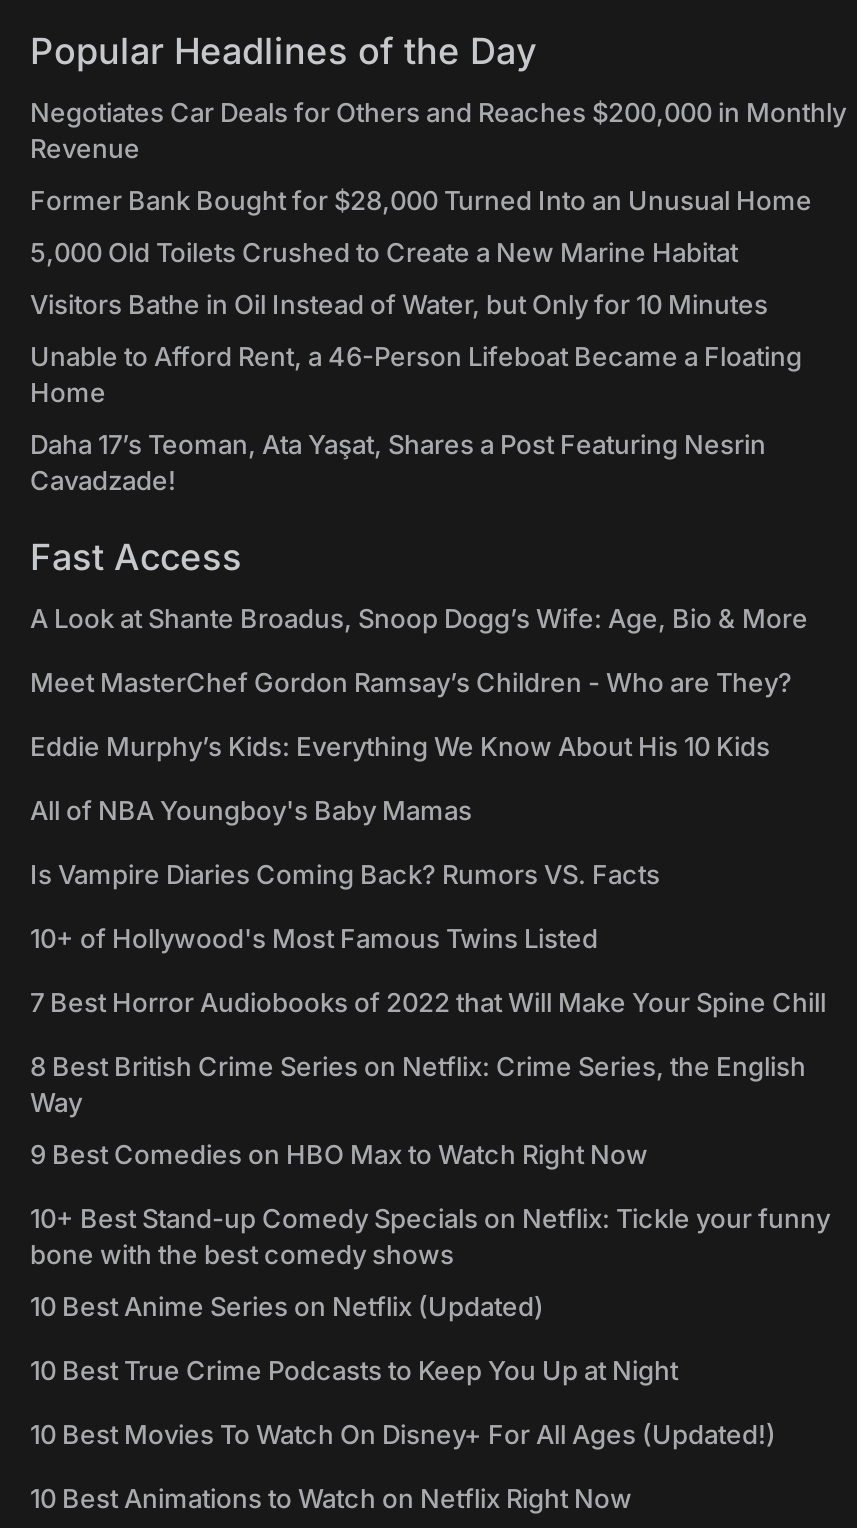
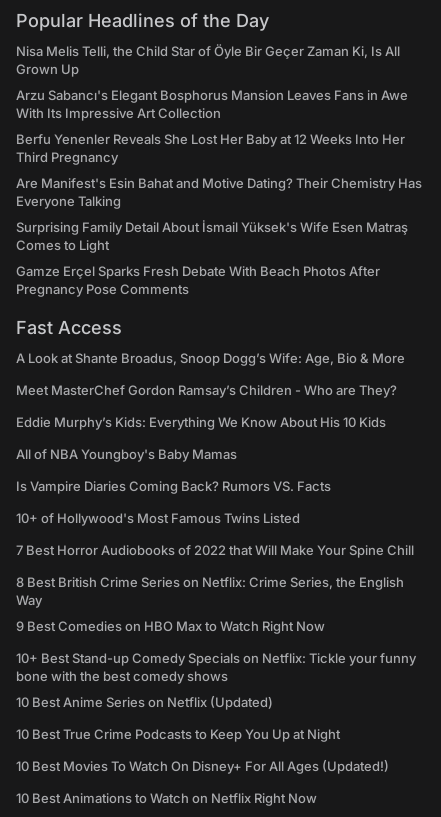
- Negotiates Car Deals for Others and Reaches $200,000 in Monthly
- Revenue
+ Nisa Melis Telli, the Child Star of Öyle Bir Geçer Zaman Ki, Is All
+ Grown Up

- Former Bank Bought for $28,000 Turned Into an Unusual Home
+ Arzu Sabancı's Elegant Bosphorus Mansion Leaves Fans in Awe
+ With Its Impressive Art Collection

- 5,000 Old Toilets Crushed to Create a New Marine Habitat
+ Berfu Yenenler Reveals She Lost Her Baby at 12 Weeks Into Her
+ Third Pregnancy

- Visitors Bathe in Oil Instead of Water, but Only for 10 Minutes
+ Are Manifest's Esin Bahat and Motive Dating? Their Chemistry Has
+ Everyone Talking

- Unable to Afford Rent, a 46-Person Lifeboat Became a Floating
- Home
+ Surprising Family Detail About İsmail Yüksek's Wife Esen Matraş
+ Comes to Light

- Daha 17’s Teoman, Ata Yaşat, Shares a Post Featuring Nesrin
- Cavadzade!
+ Gamze Erçel Sparks Fresh Debate With Beach Photos After
+ Pregnancy Pose Comments
